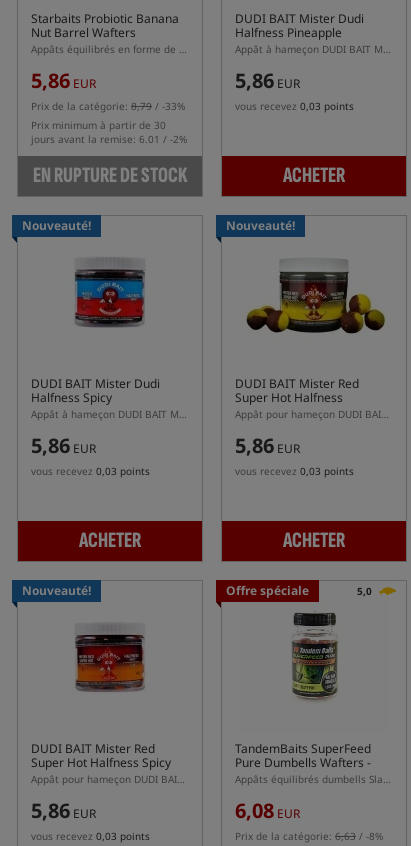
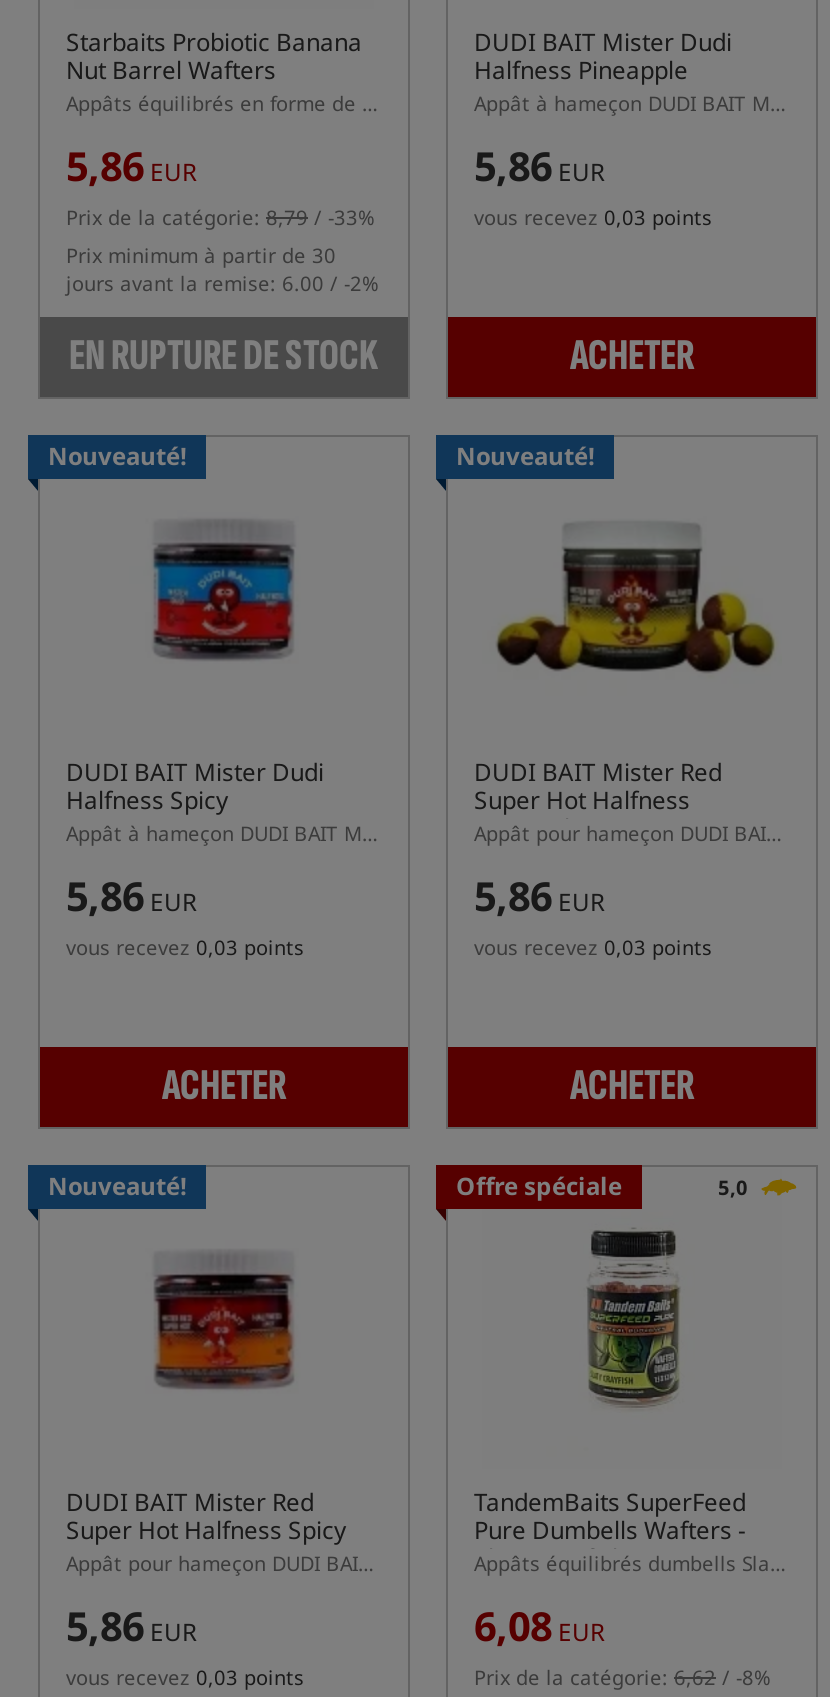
- jours avant la remise: 6.01 / -2%
+ jours avant la remise: 6.00 / -2%

- Prix de la catégorie: 6,63 / -8%
+ Prix de la catégorie: 6,62 / -8%
